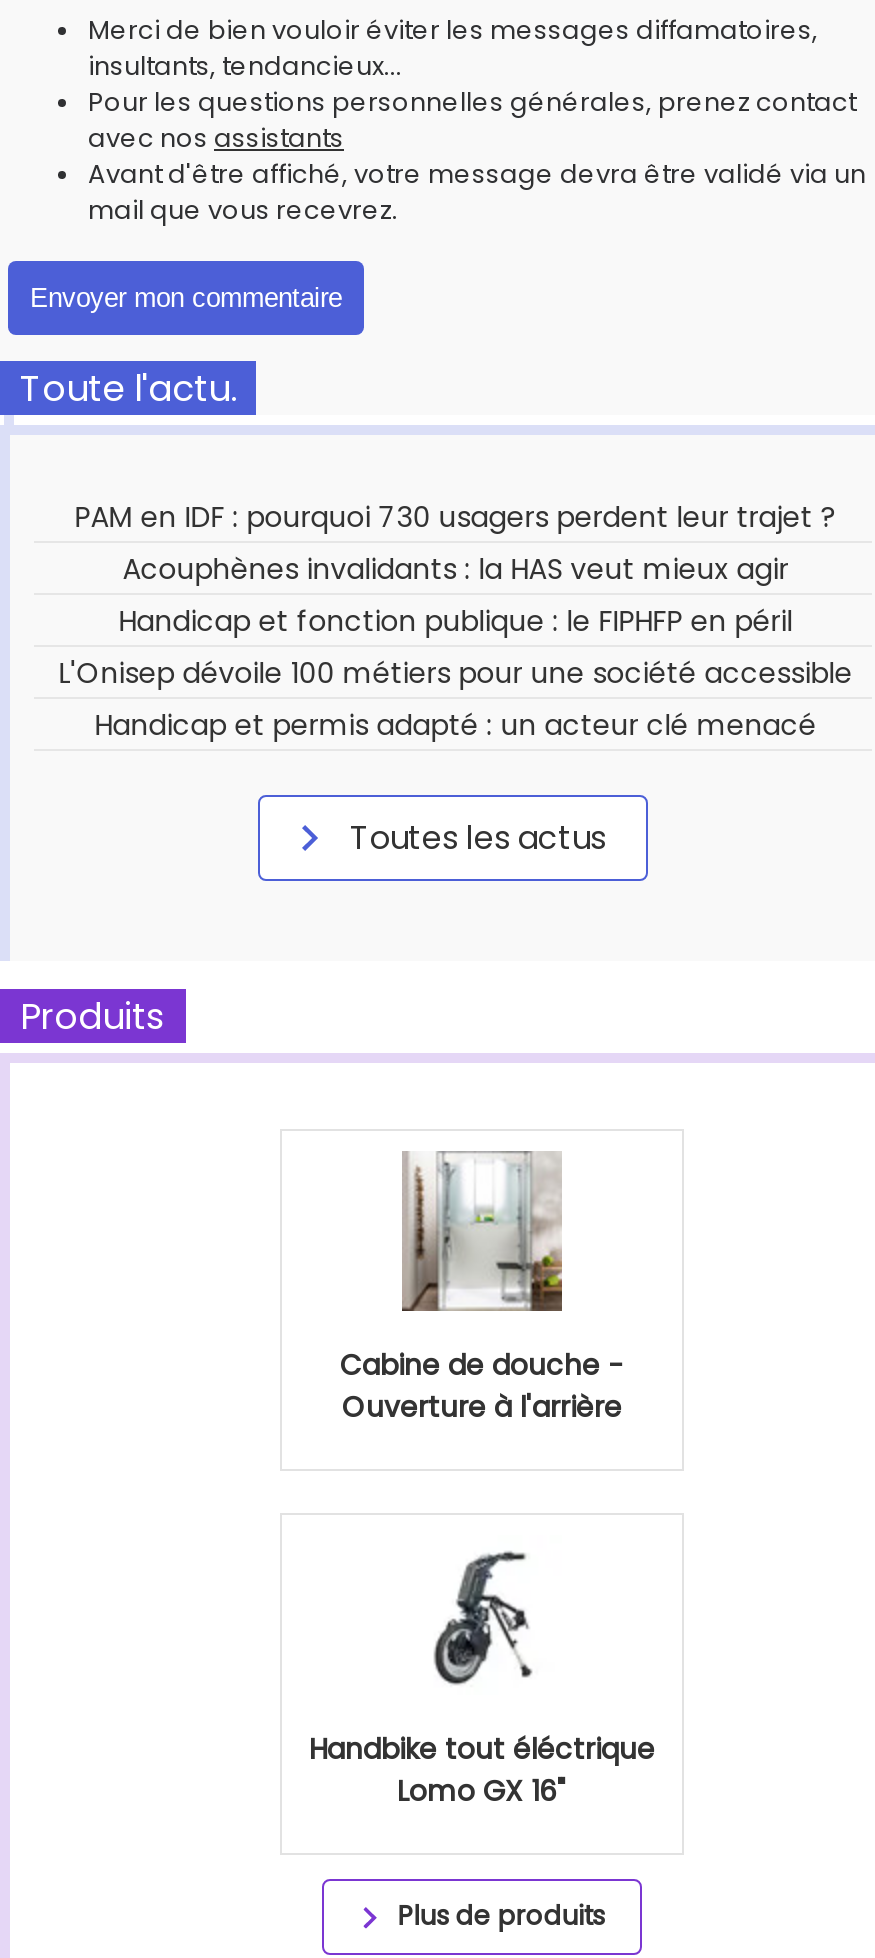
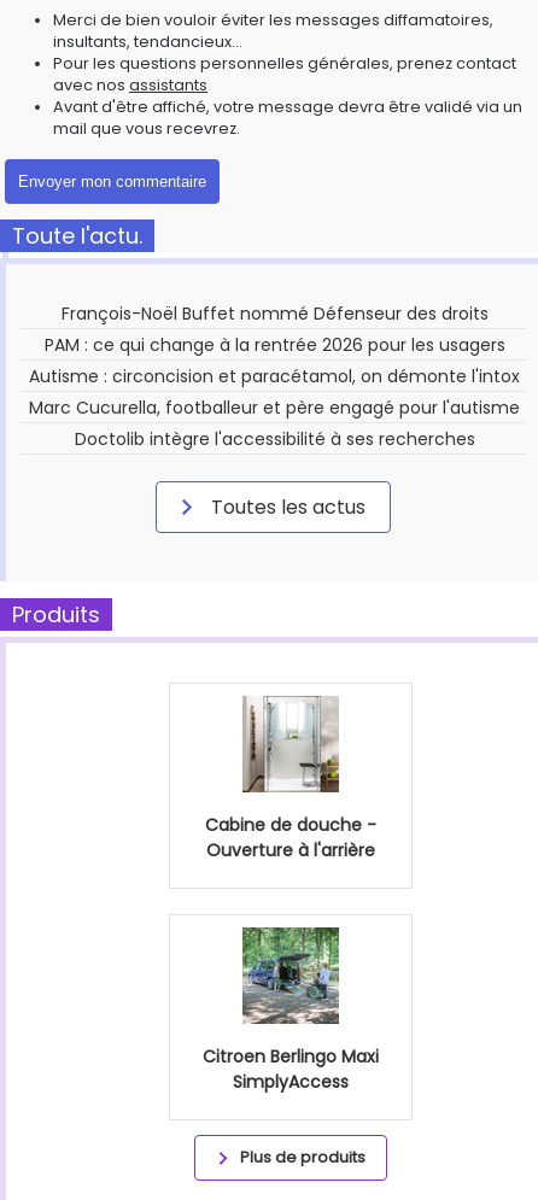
- PAM en IDF : pourquoi 730 usagers perdent leur trajet ?
- Acouphènes invalidants : la HAS veut mieux agir
- Handicap et fonction publique : le FIPHFP en péril
- L'Onisep dévoile 100 métiers pour une société accessible
- Handicap et permis adapté : un acteur clé menacé
+ François-Noël Buffet nommé Défenseur des droits
+ PAM : ce qui change à la rentrée 2026 pour les usagers
+ Autisme : circoncision et paracétamol, on démonte l'intox
+ Marc Cucurella, footballeur et père engagé pour l'autisme
+ Doctolib intègre l'accessibilité à ses recherches

- [image]
- Handbike tout éléctrique
- Lomo GX 16"
+ [image]
+ Citroen Berlingo Maxi
+ SimplyAccess
